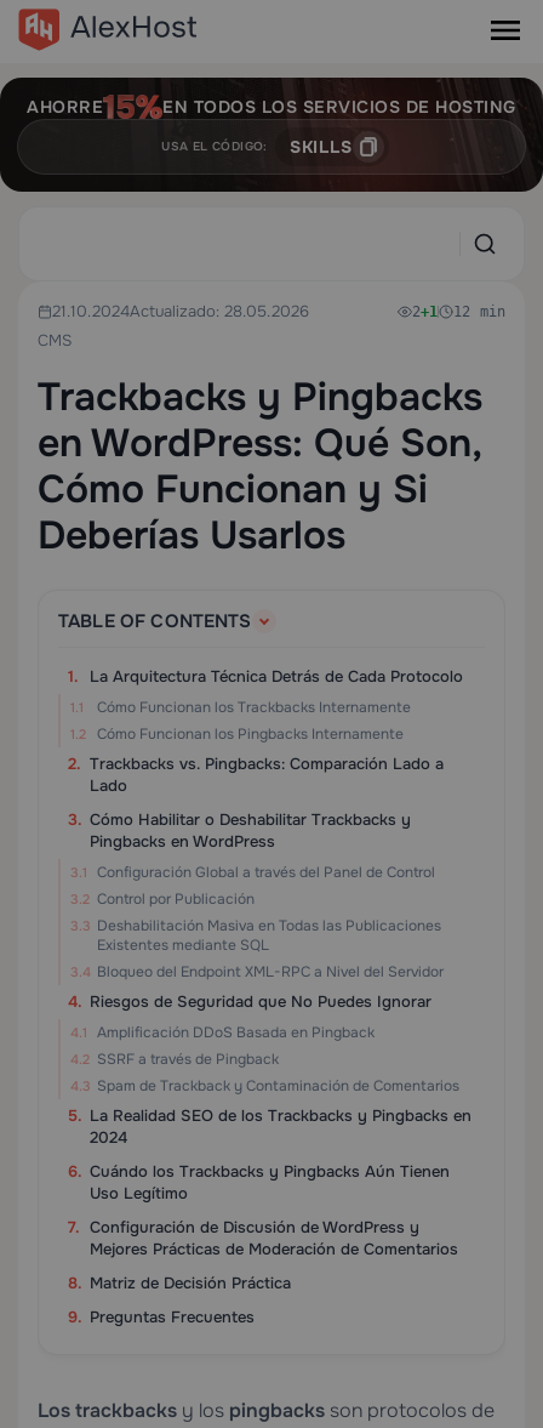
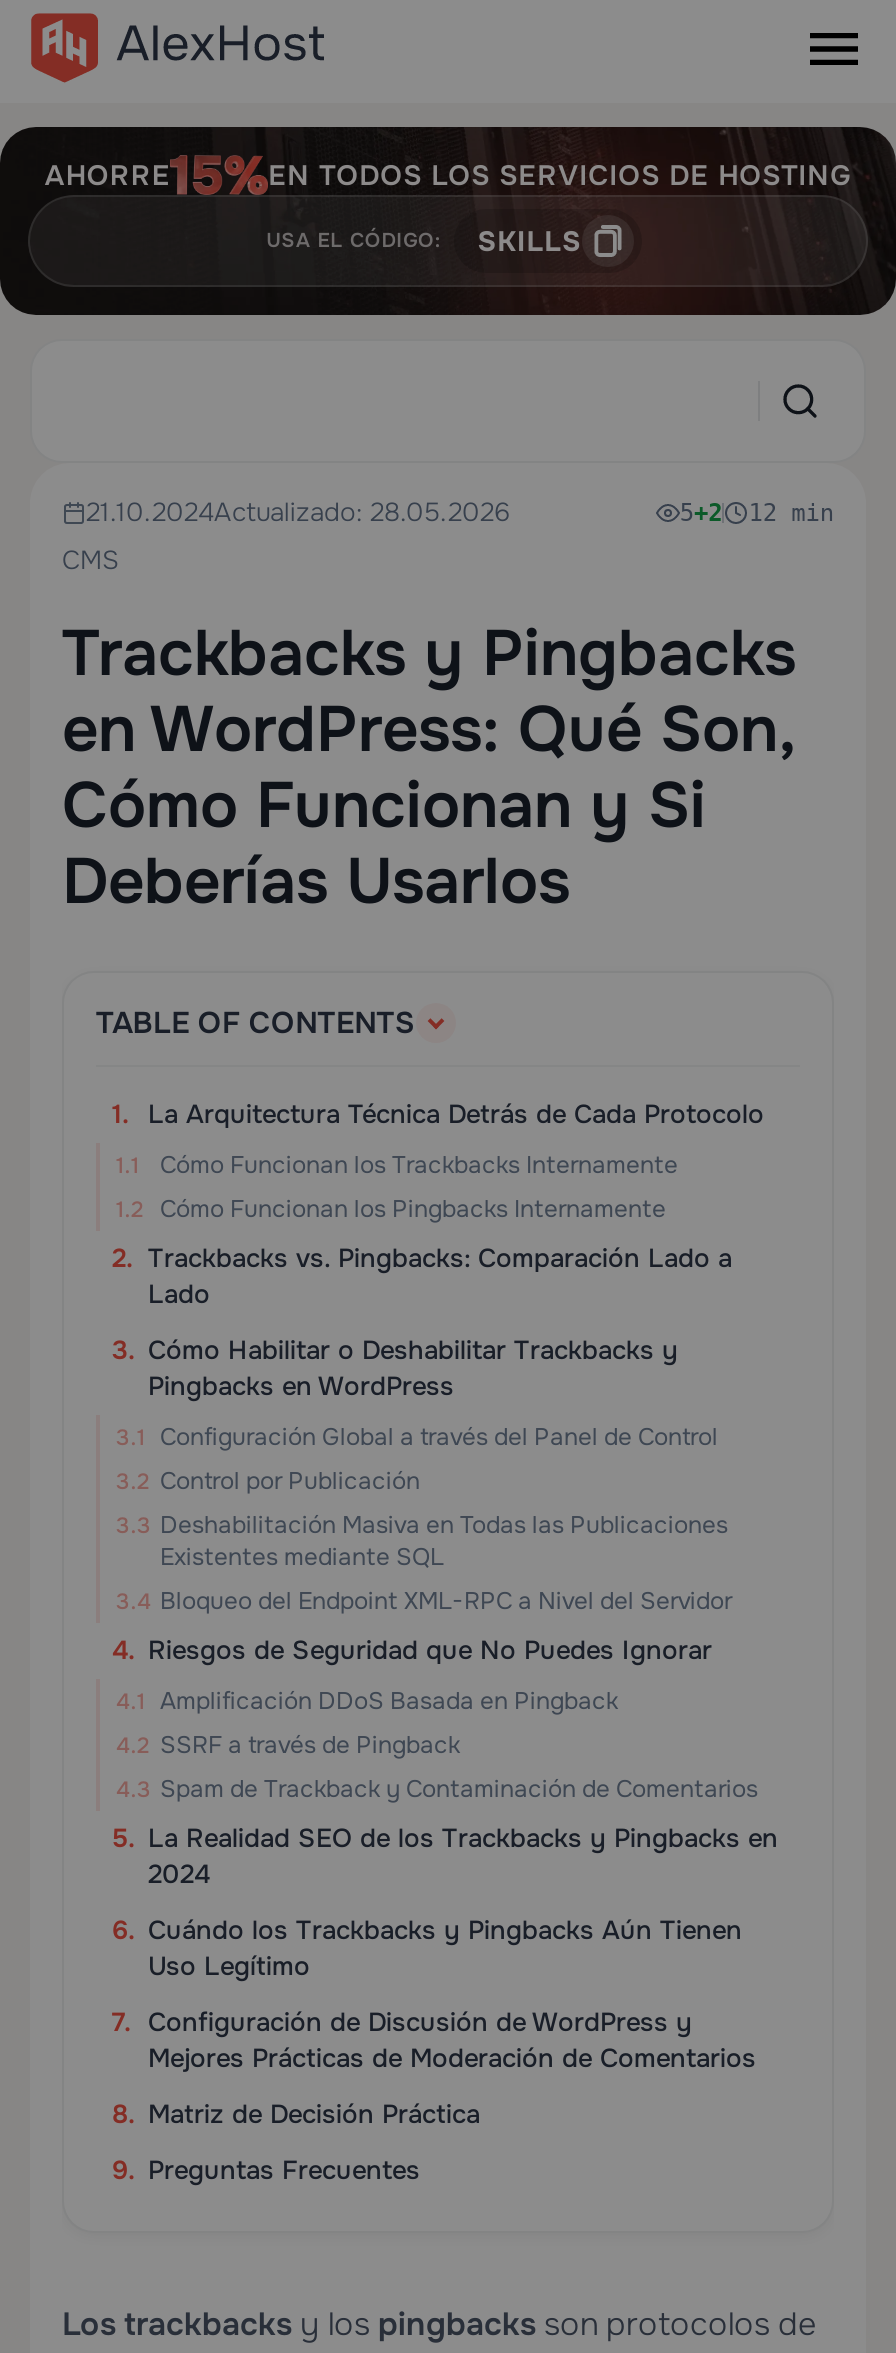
- 2+1 12 min
+ 5+2 12 min
